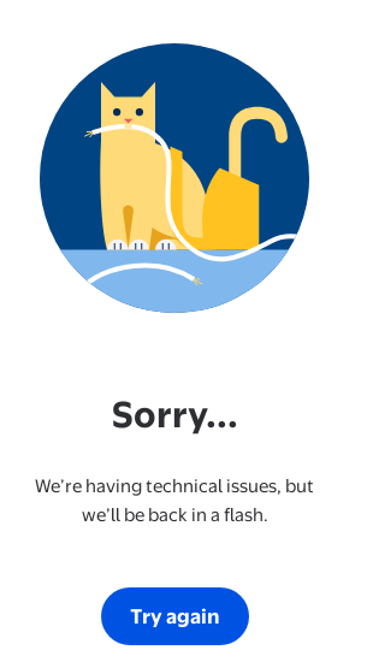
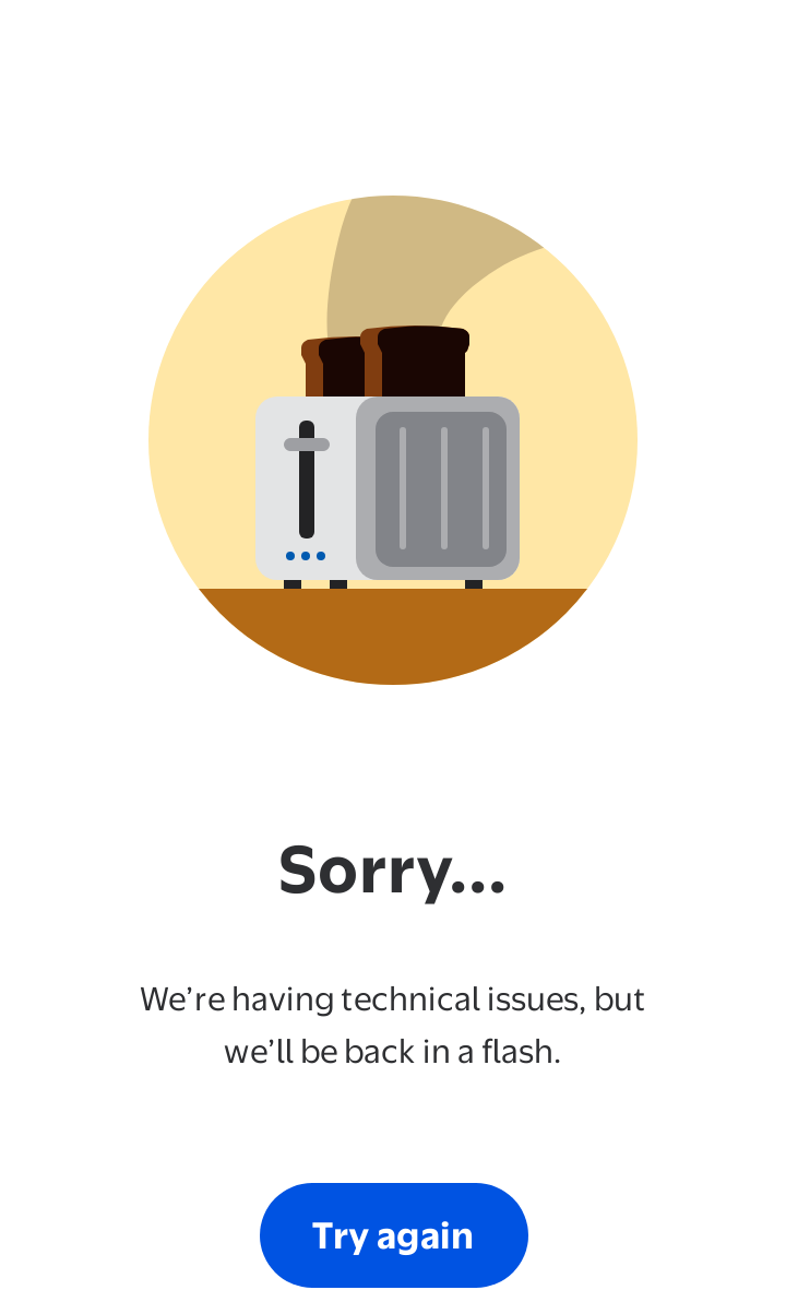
- [image]
+ [image]
